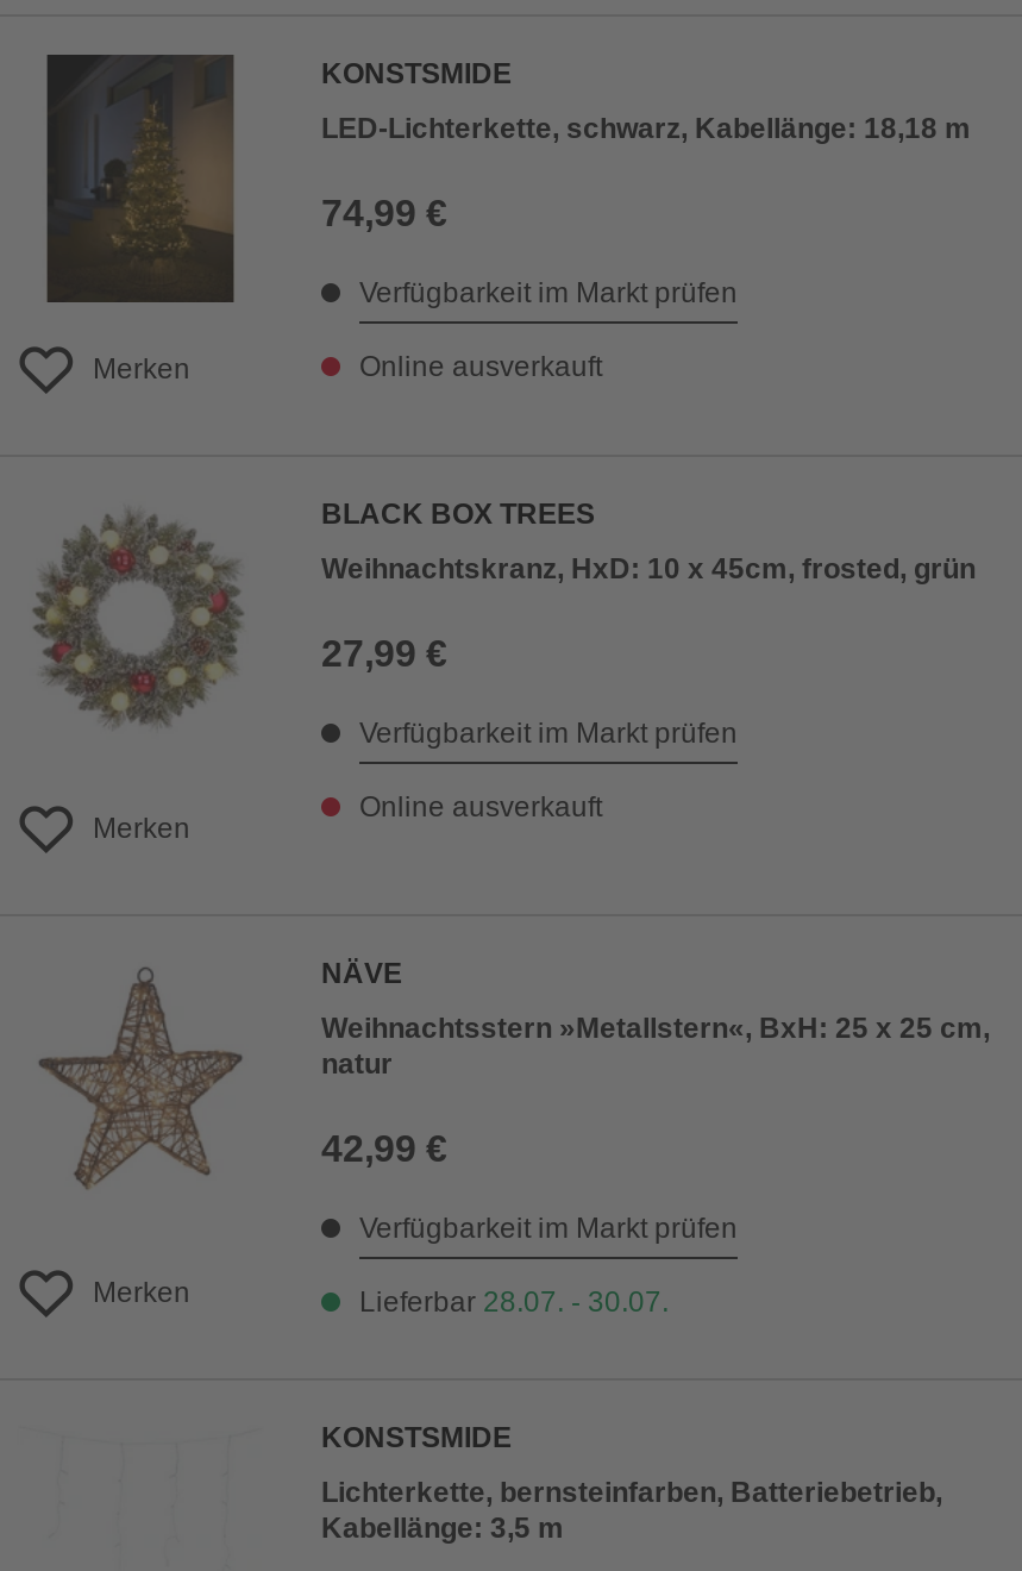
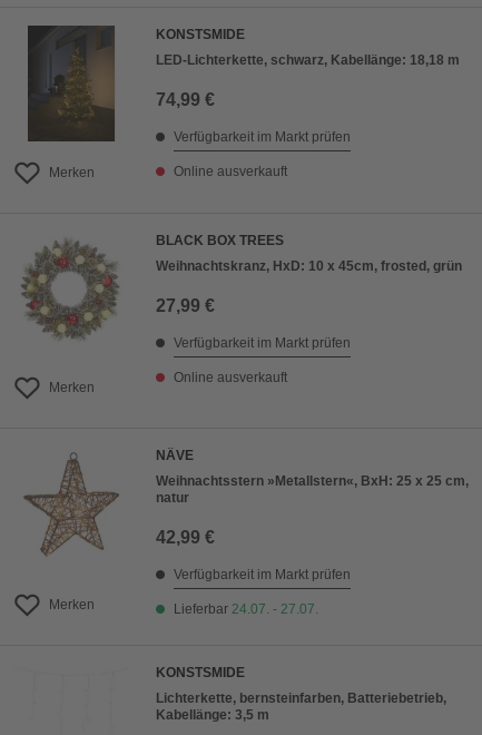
- Lieferbar 28.07. - 30.07.
+ Lieferbar 24.07. - 27.07.
